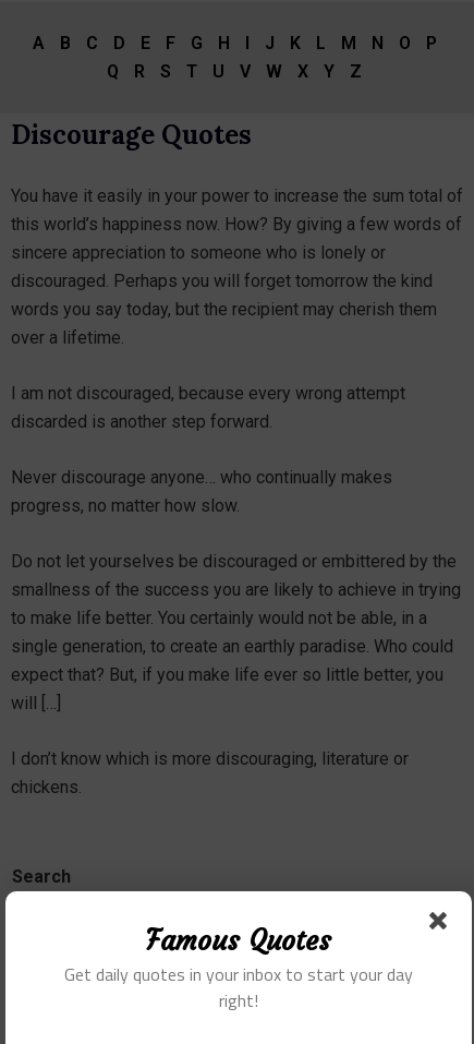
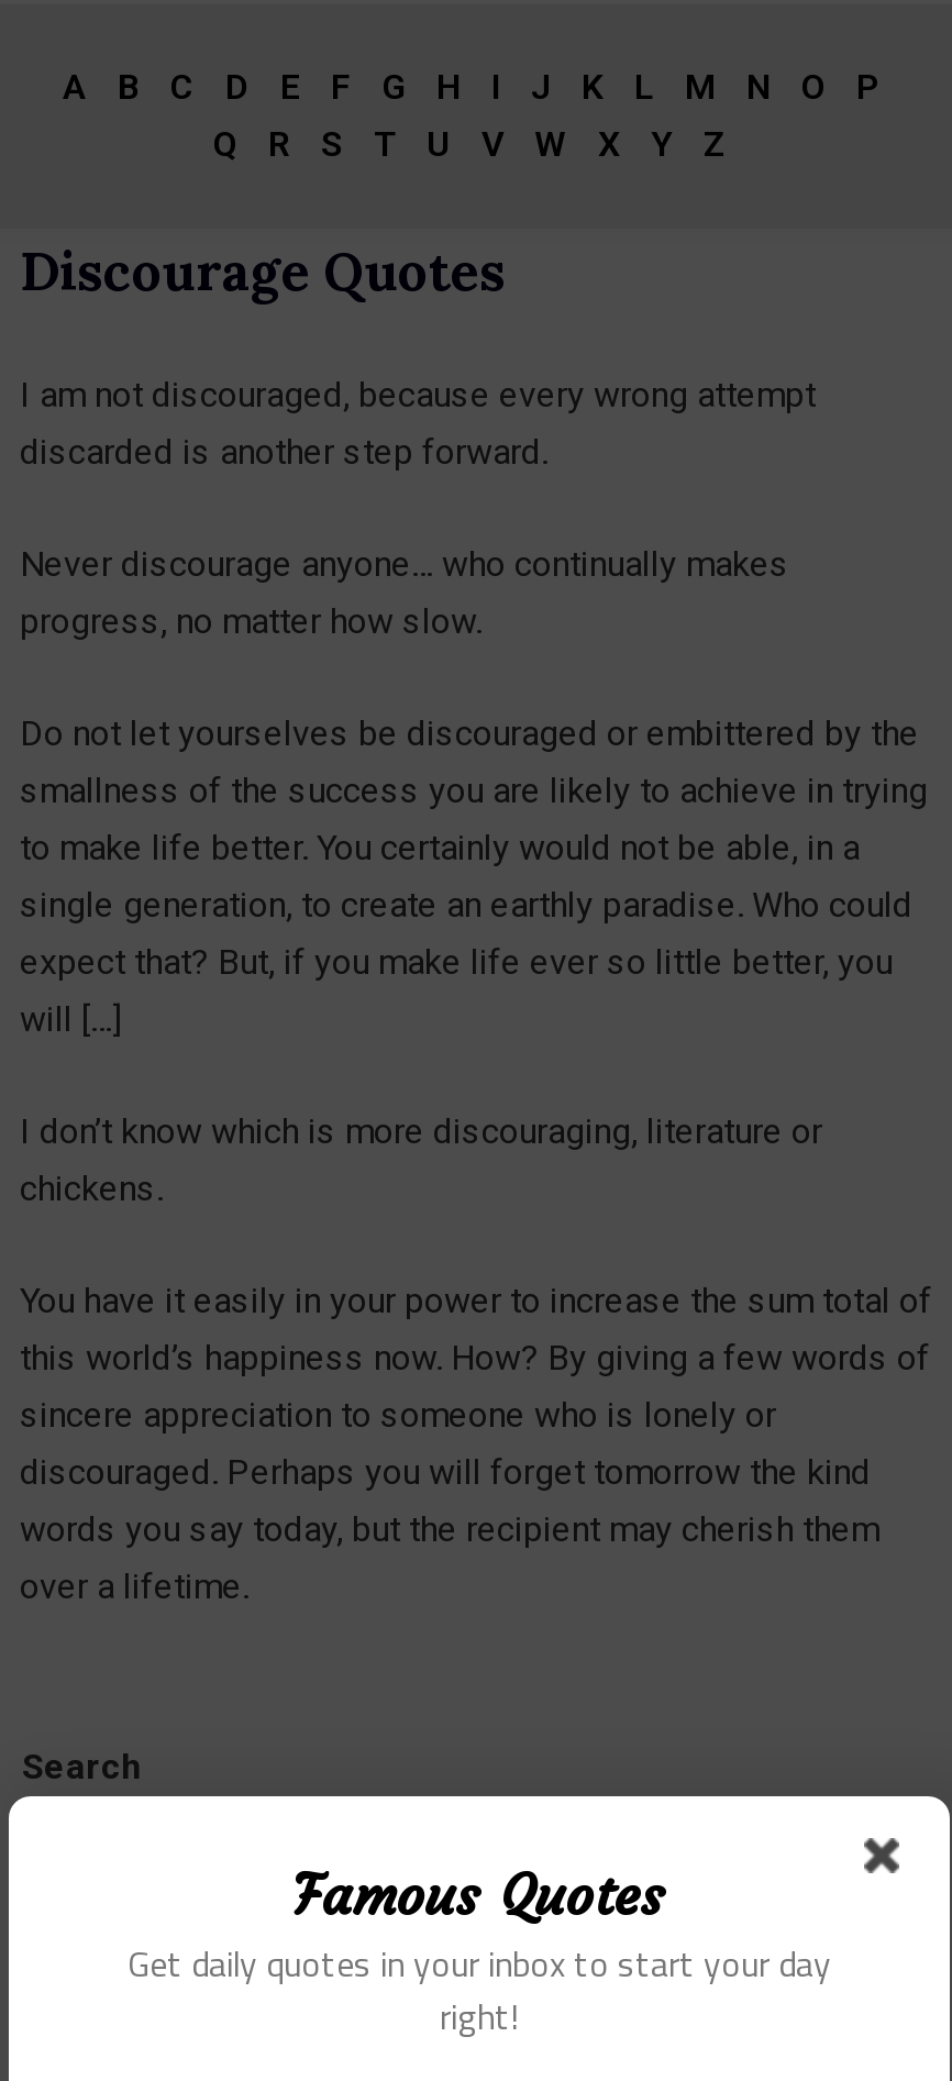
moved down: You have it easily in your power to increase the sum total of | this world’s happiness now. How? By giving a few words of | sincere appreciation to someone who is lonely or | discouraged. Perhaps you will forget tomorrow the kind | words you say today, but the recipient may cherish them | over a lifetime.

moved up: I am not discouraged, because every wrong attempt | discarded is another step forward. | Never discourage anyone… who continually makes | ... | I don’t know which is more discouraging, literature or | chickens.
